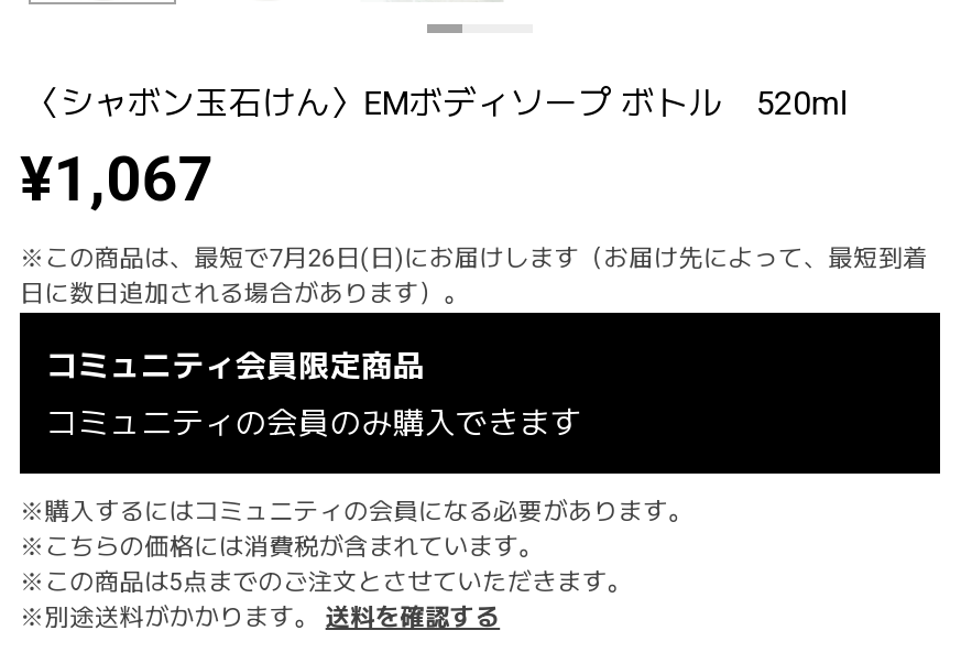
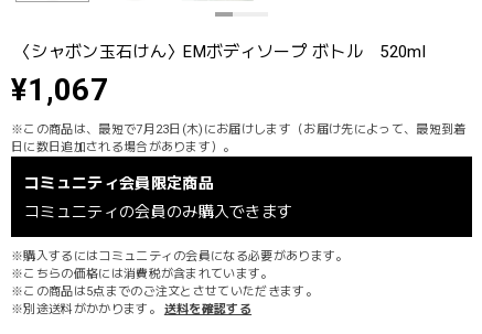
- ※この商品は、最短で7月26日(日)にお届けします（お届け先によって、最短到着
+ ※この商品は、最短で7月23日(木)にお届けします（お届け先によって、最短到着
